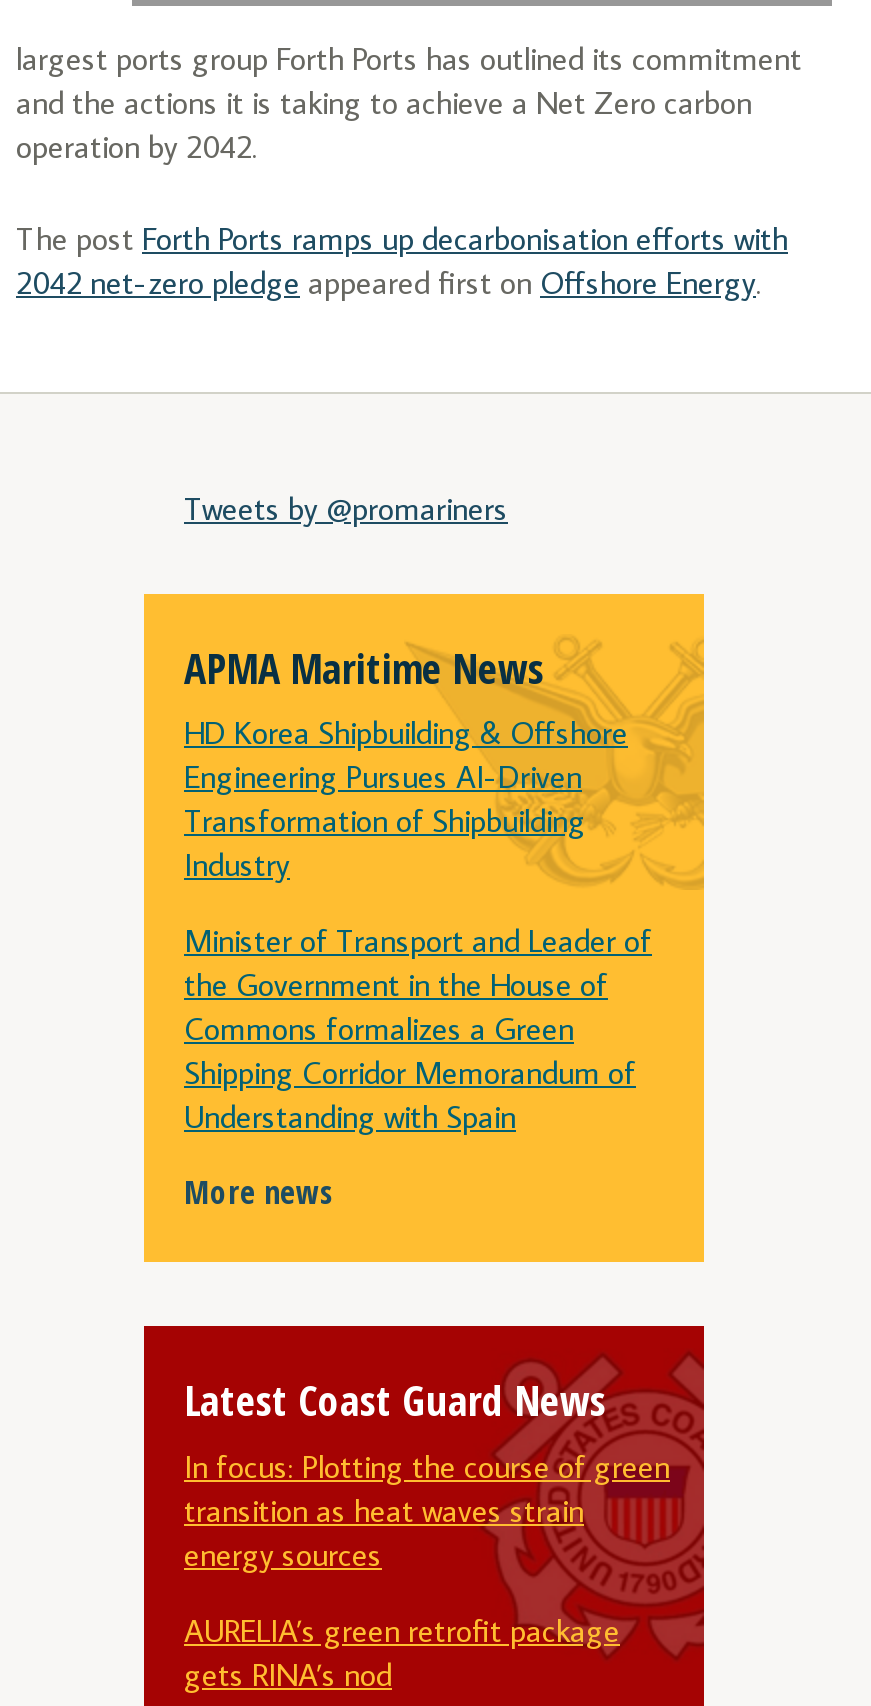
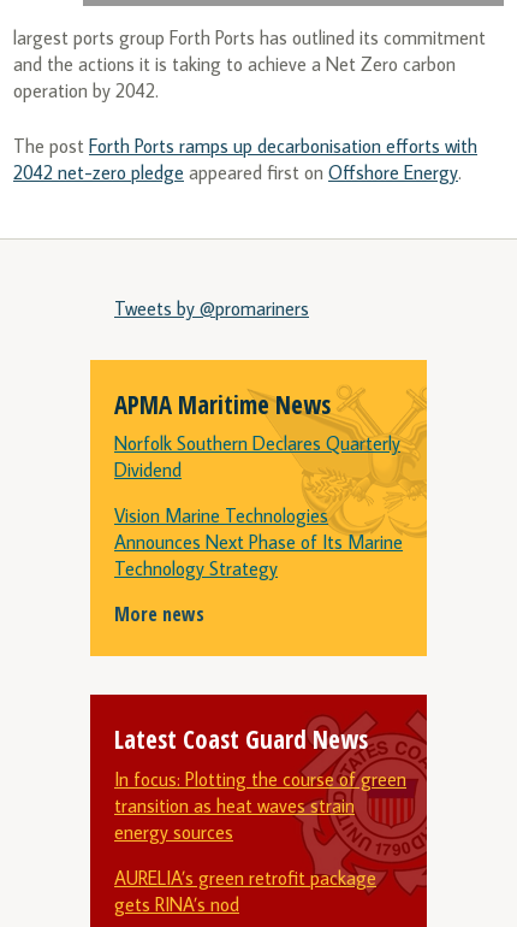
- HD Korea Shipbuilding & Offshore
- Engineering Pursues AI-Driven
- Transformation of Shipbuilding
- Industry
+ Norfolk Southern Declares Quarterly
+ Dividend

- Minister of Transport and Leader of
- the Government in the House of
- Commons formalizes a Green
- Shipping Corridor Memorandum of
- Understanding with Spain
+ Vision Marine Technologies
+ Announces Next Phase of Its Marine
+ Technology Strategy
